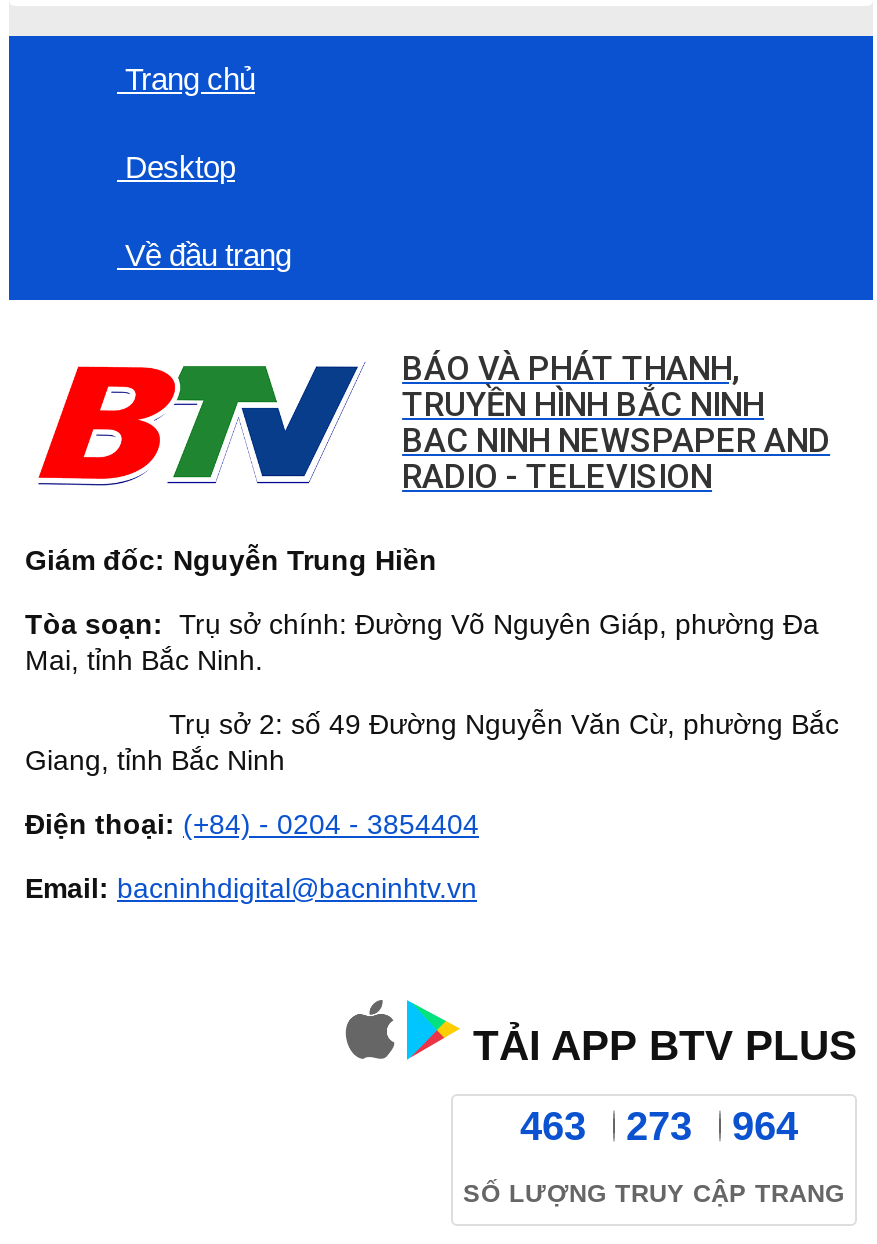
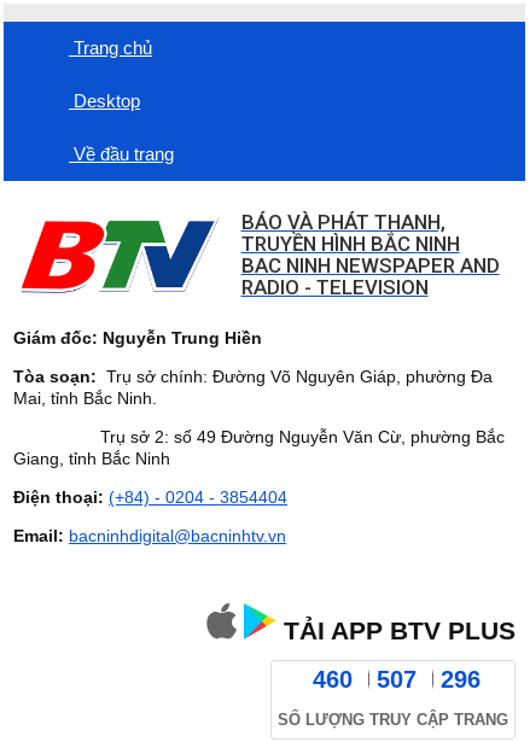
- 463
+ 460

- 273
+ 507

- 964
+ 296
